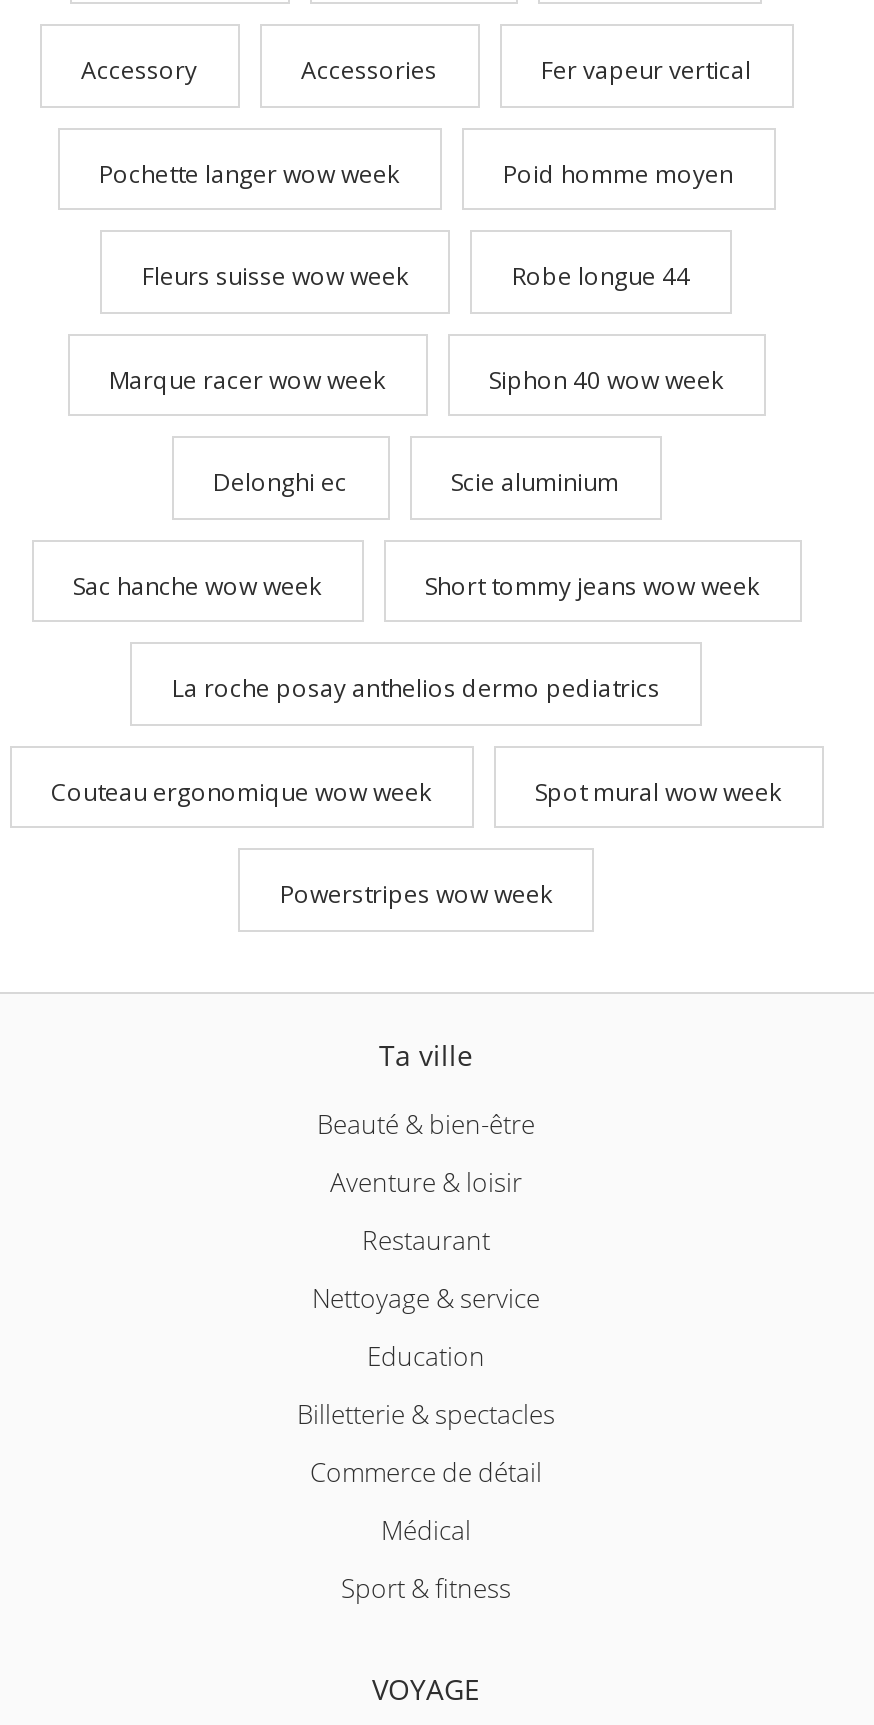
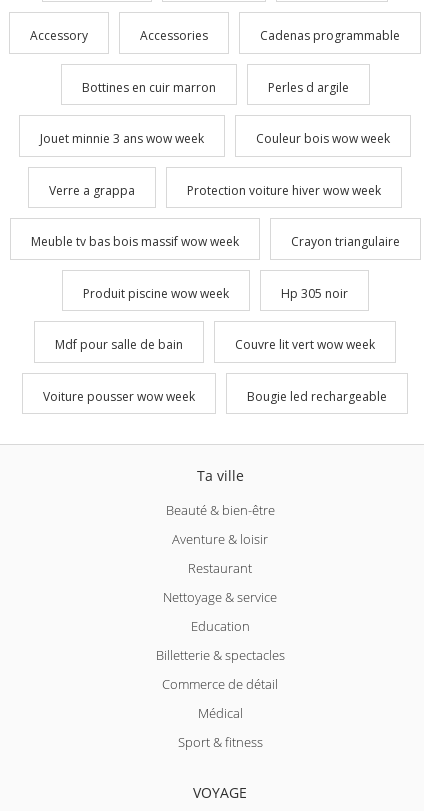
- Fer vapeur vertical
- Pochette langer wow week
- Poid homme moyen
- Fleurs suisse wow week
- Robe longue 44
- Marque racer wow week
- Siphon 40 wow week
- Delonghi ec
- Scie aluminium
- Sac hanche wow week
- Short tommy jeans wow week
- La roche posay anthelios dermo pediatrics
- Couteau ergonomique wow week
- Spot mural wow week
- Powerstripes wow week
+ Cadenas programmable
+ Bottines en cuir marron
+ Perles d argile
+ Jouet minnie 3 ans wow week
+ Couleur bois wow week
+ Verre a grappa
+ Protection voiture hiver wow week
+ Meuble tv bas bois massif wow week
+ Crayon triangulaire
+ Produit piscine wow week
+ Hp 305 noir
+ Mdf pour salle de bain
+ Couvre lit vert wow week
+ Voiture pousser wow week
+ Bougie led rechargeable
